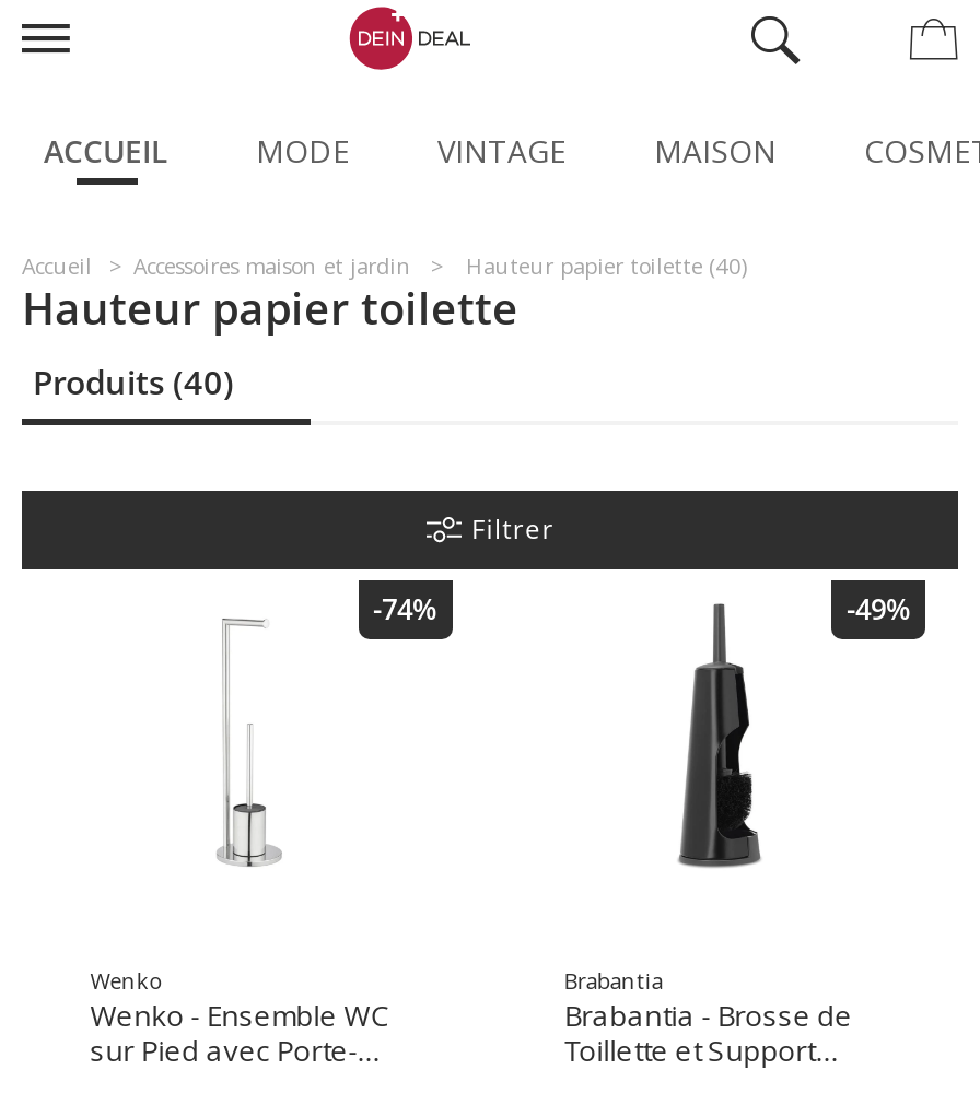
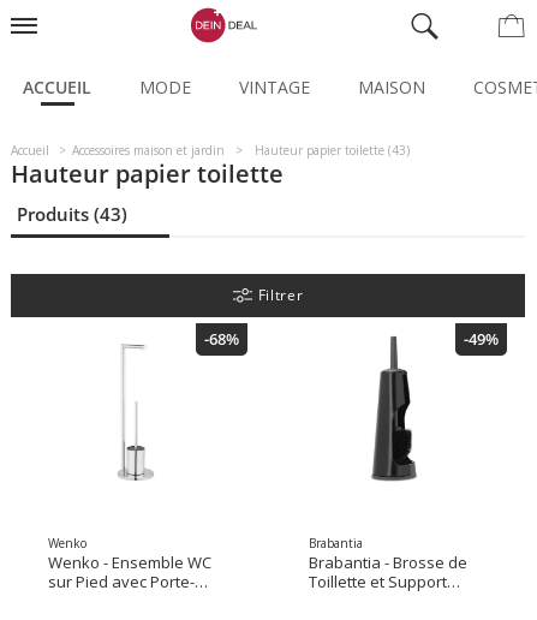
- Hauteur papier toilette (40)
+ Hauteur papier toilette (43)

- Produits (40)
+ Produits (43)

- -74%
+ -68%
